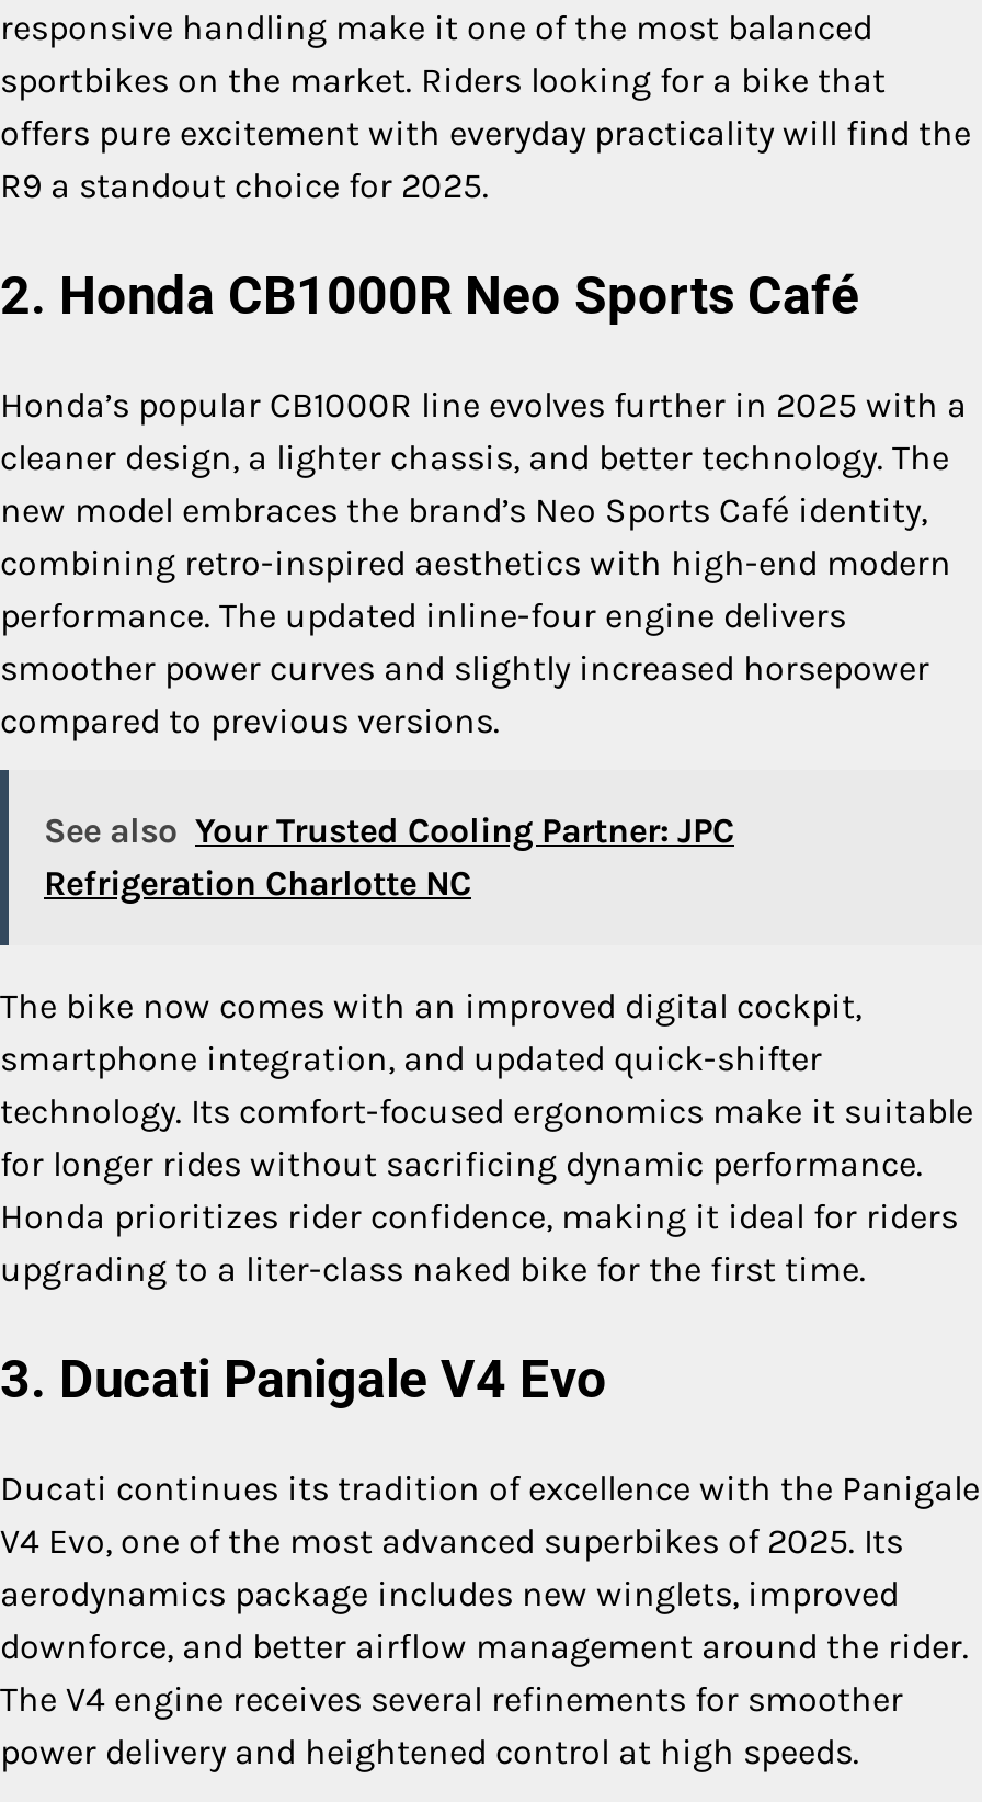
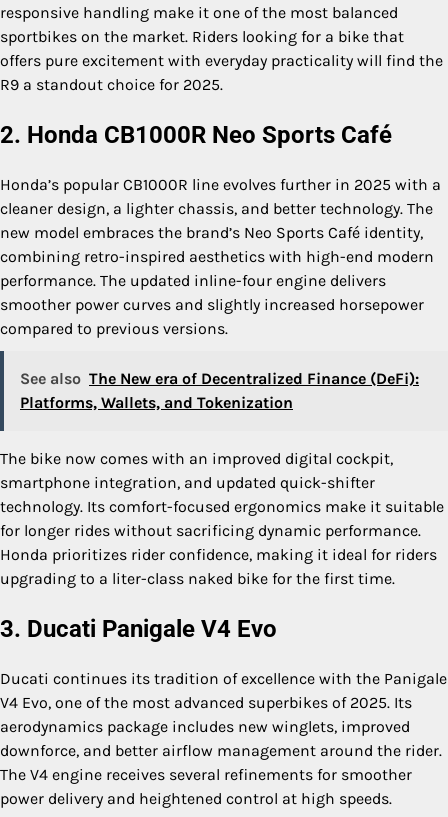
- See also Your Trusted Cooling Partner: JPC
- Refrigeration Charlotte NC
+ See also The New era of Decentralized Finance (DeFi):
+ Platforms, Wallets, and Tokenization
